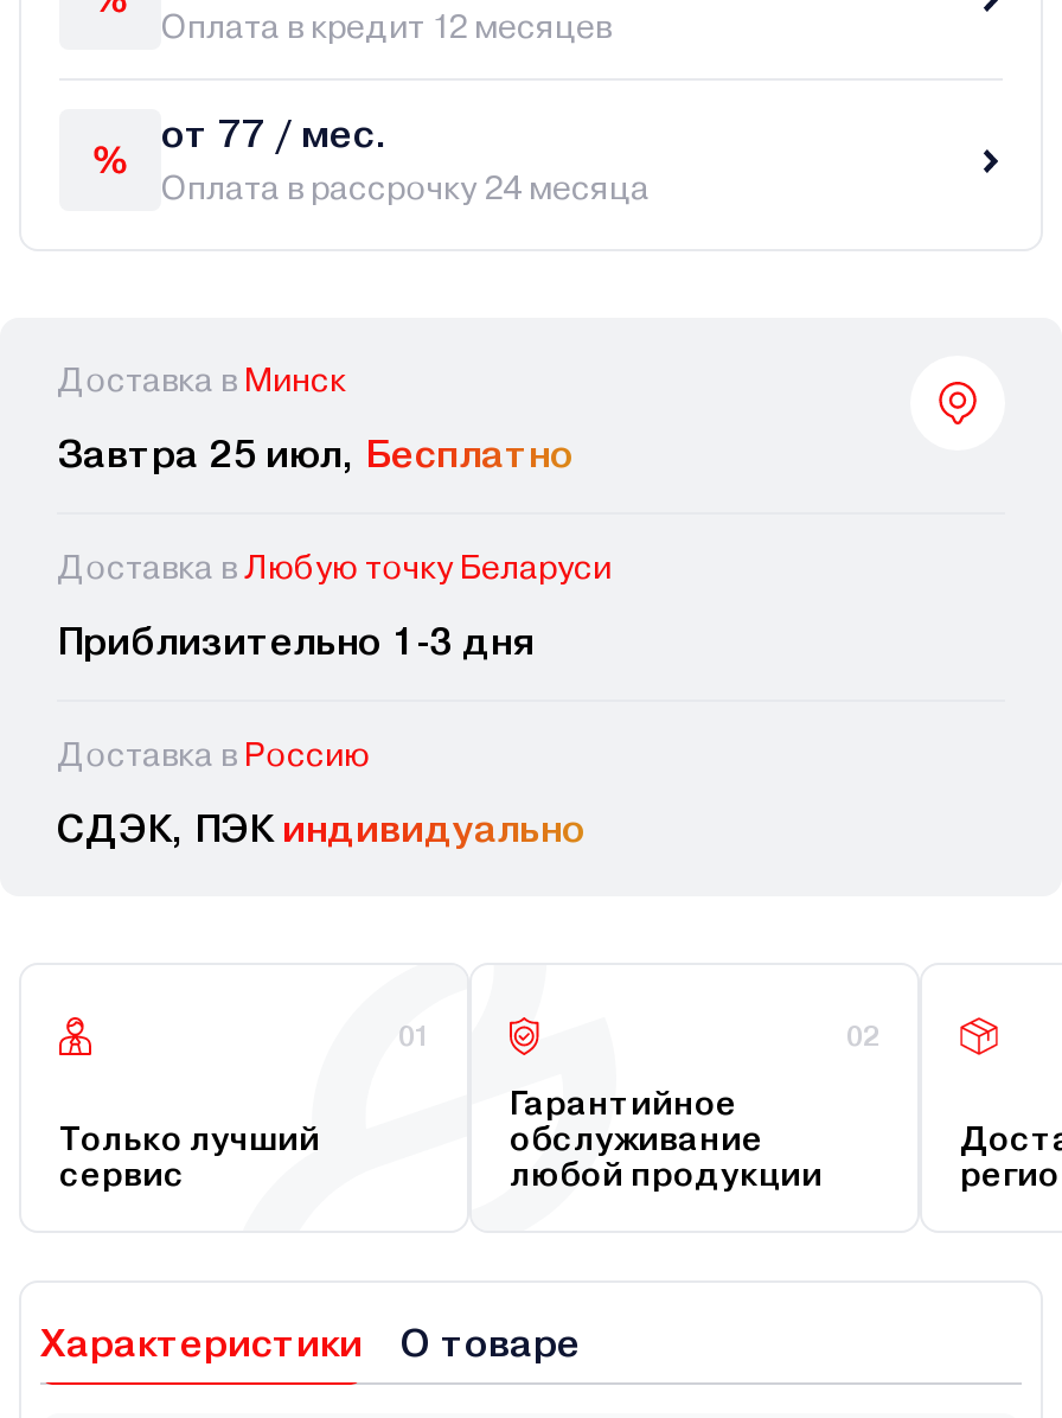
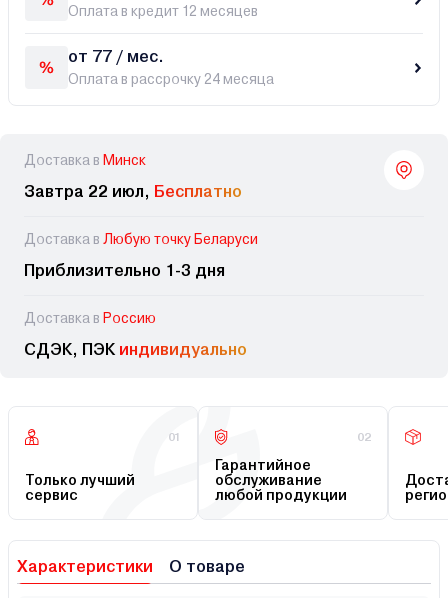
- Завтра 25 июл, Бесплатно
+ Завтра 22 июл, Бесплатно
